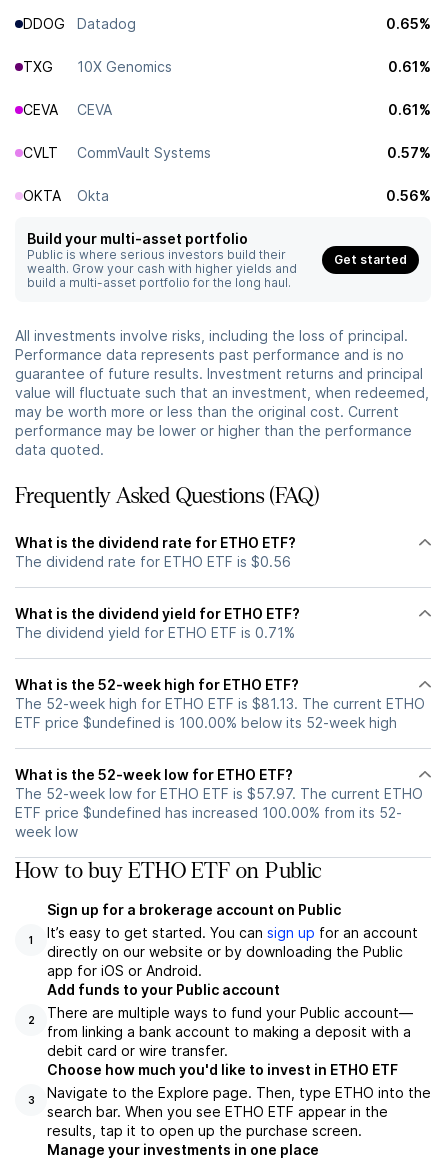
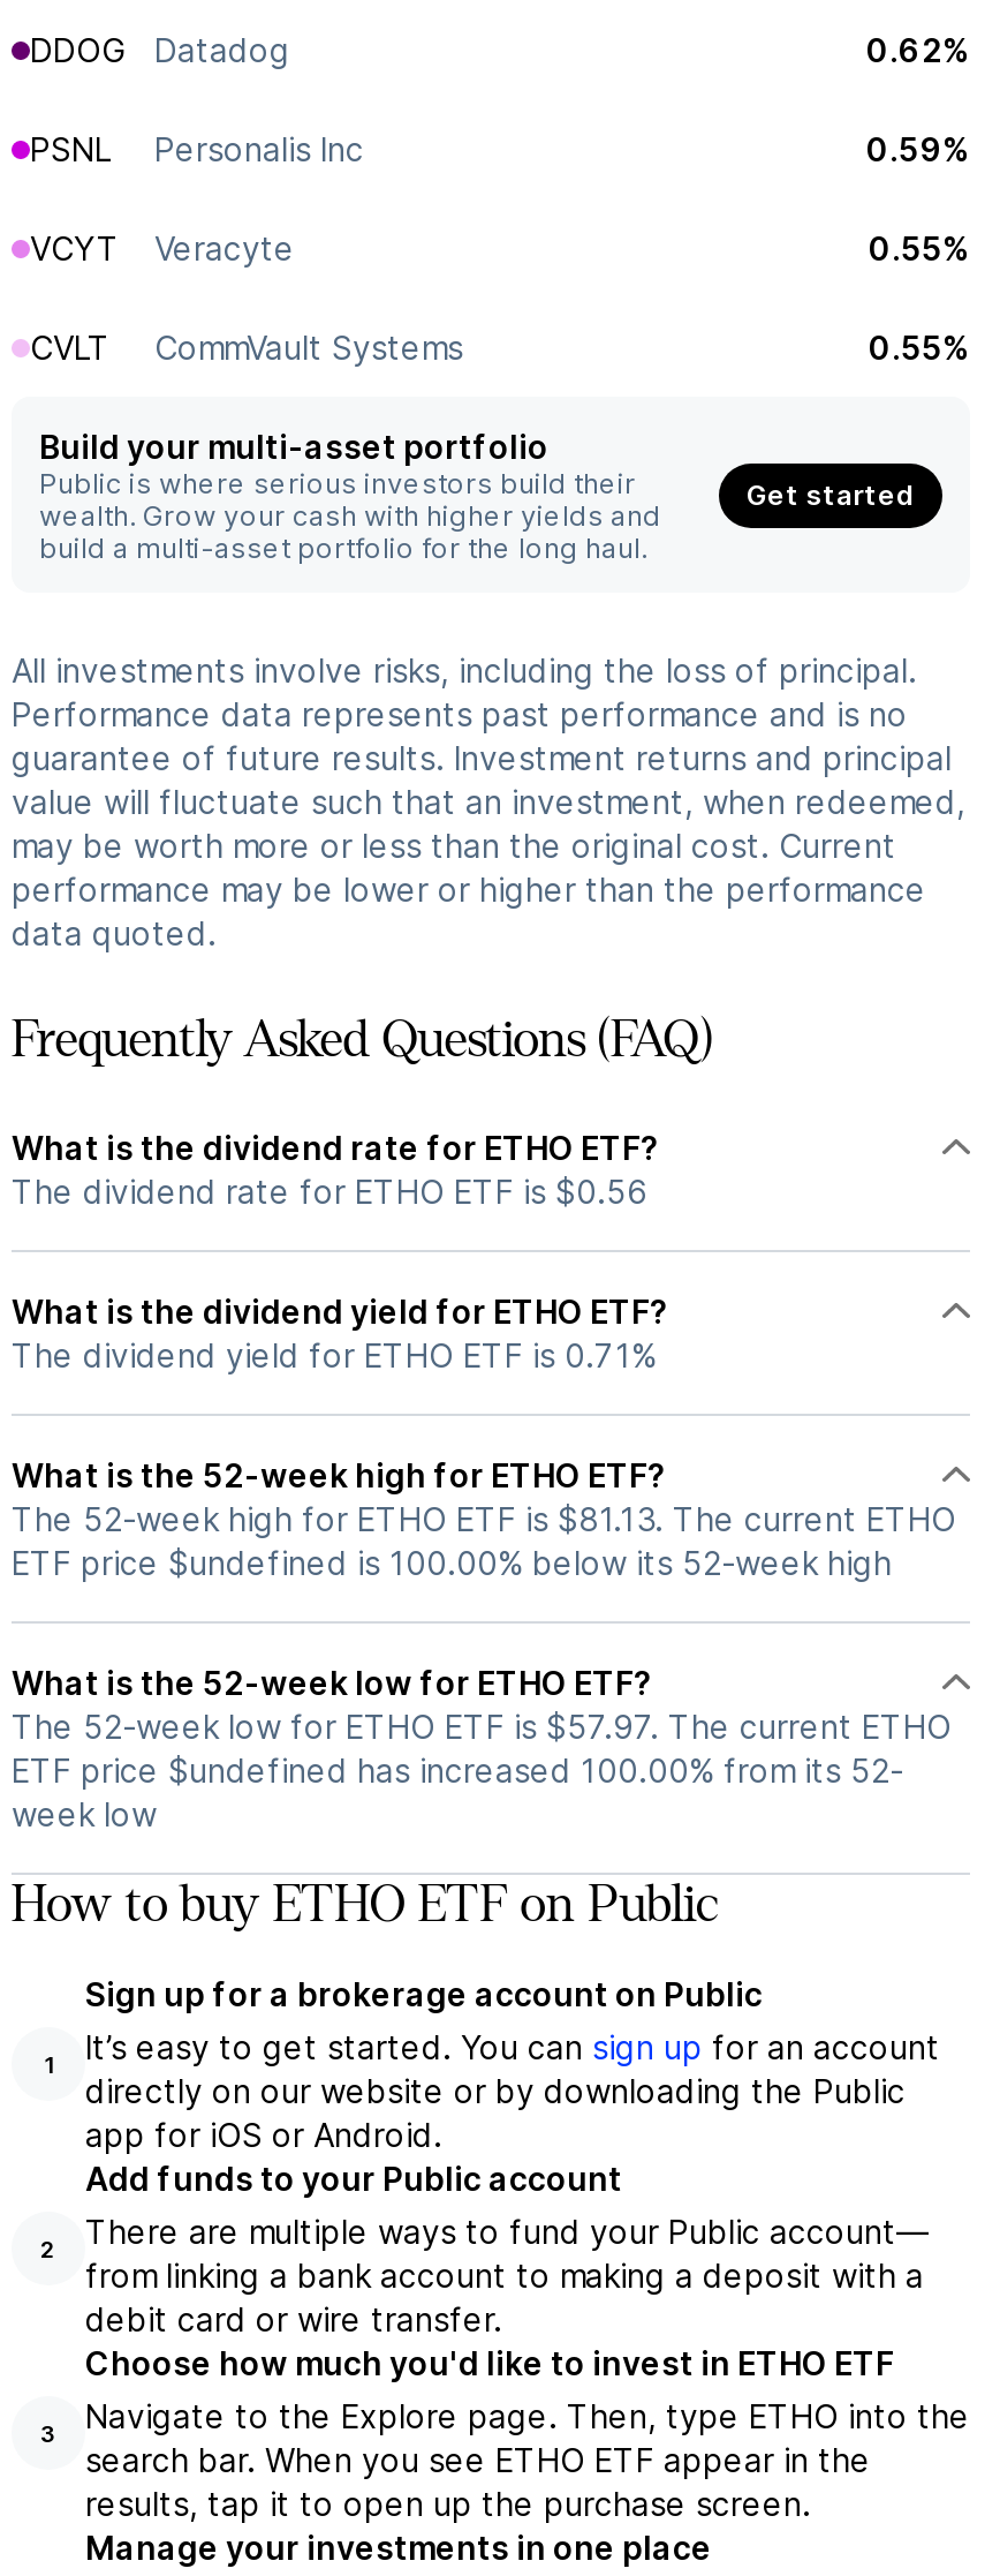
- 0.65%
+ 0.62%

- TXG
- 10X Genomics
- 0.61%
+ PSNL
+ Personalis Inc
+ 0.59%

- CEVA
- CEVA
- 0.61%
+ VCYT
+ Veracyte
+ 0.55%

- 0.57%
- OKTA
- Okta
- 0.56%
+ 0.55%
